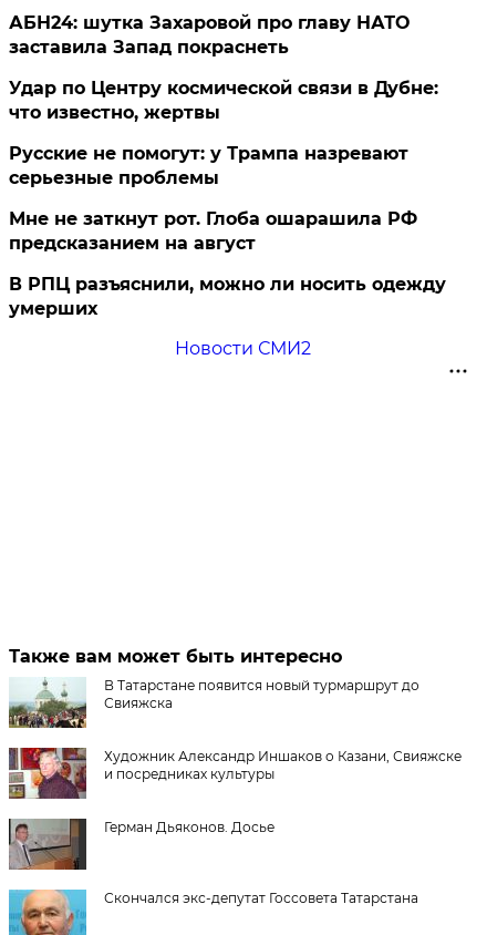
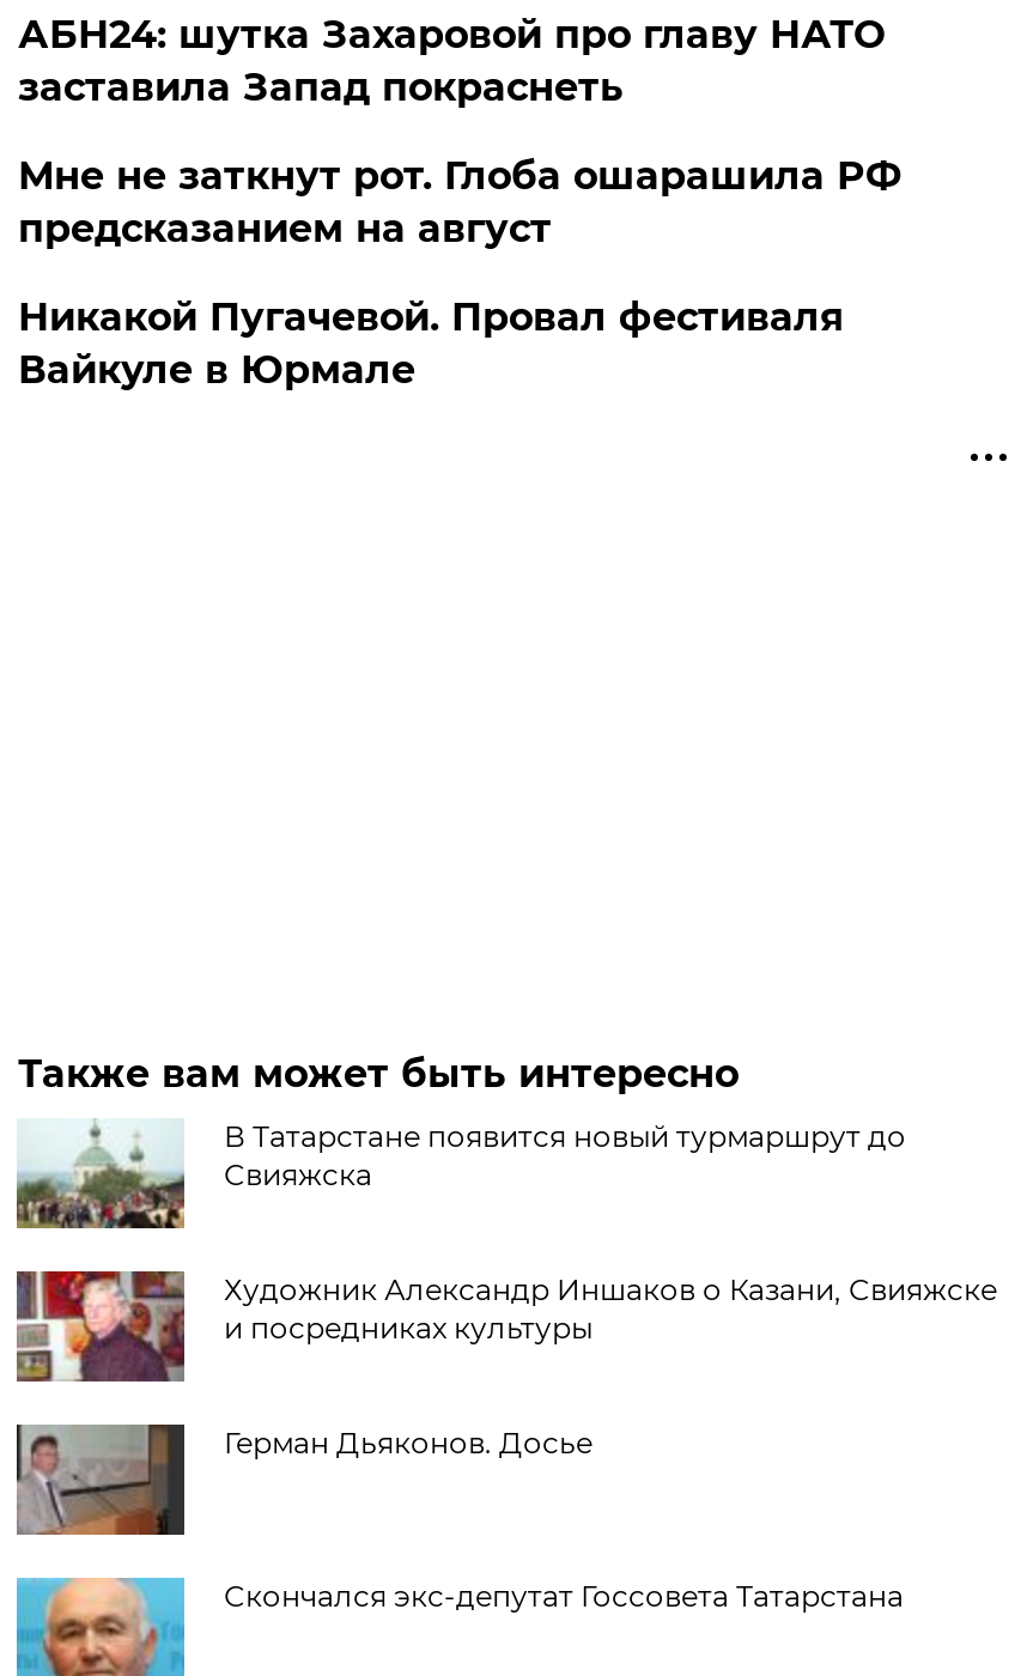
- Удар по Центру космической связи в Дубне:
- что известно, жертвы
- Русские не помогут: у Трампа назревают
- серьезные проблемы

- В РПЦ разъяснили, можно ли носить одежду
- умерших
- Новости СМИ2
+ Никакой Пугачевой. Провал фестиваля
+ Вайкуле в Юрмале
